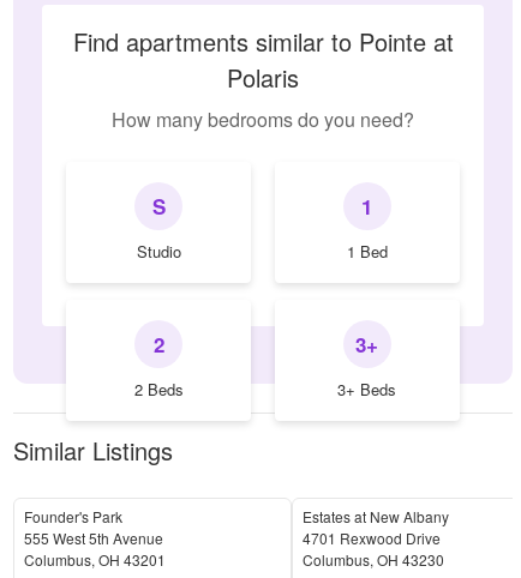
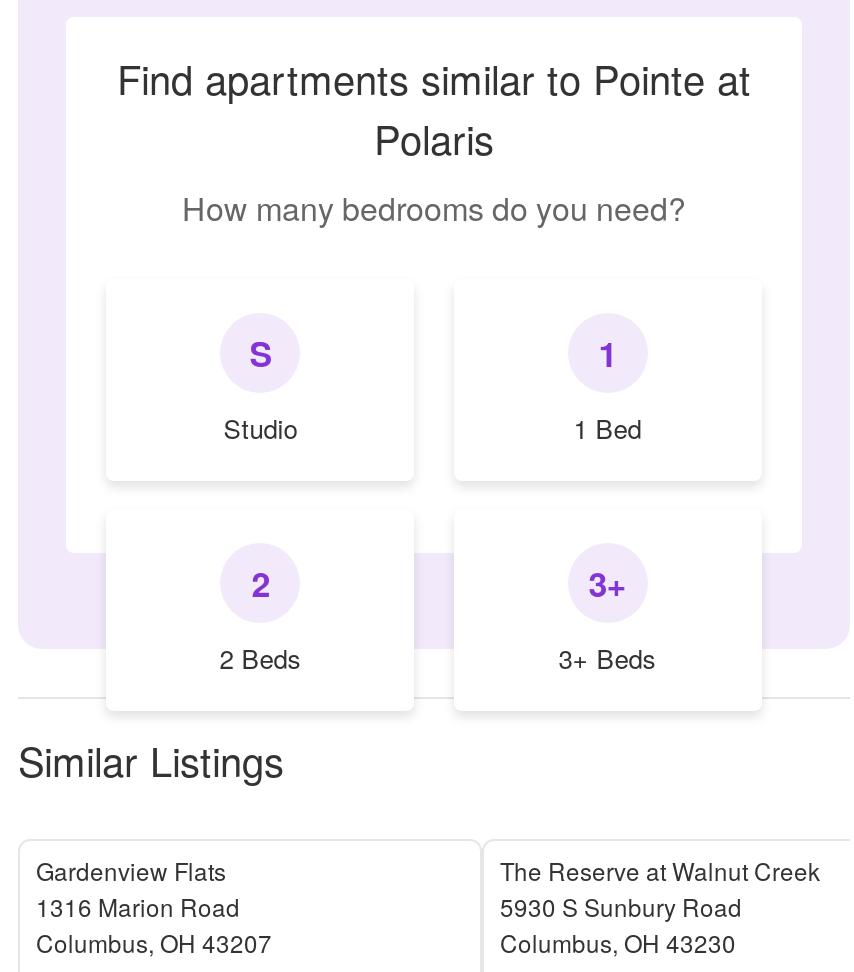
- Founder's Park
- 555 West 5th Avenue
- Columbus, OH 43201
+ Gardenview Flats
+ 1316 Marion Road
+ Columbus, OH 43207

- Estates at New Albany
- 4701 Rexwood Drive
+ The Reserve at Walnut Creek
+ 5930 S Sunbury Road
